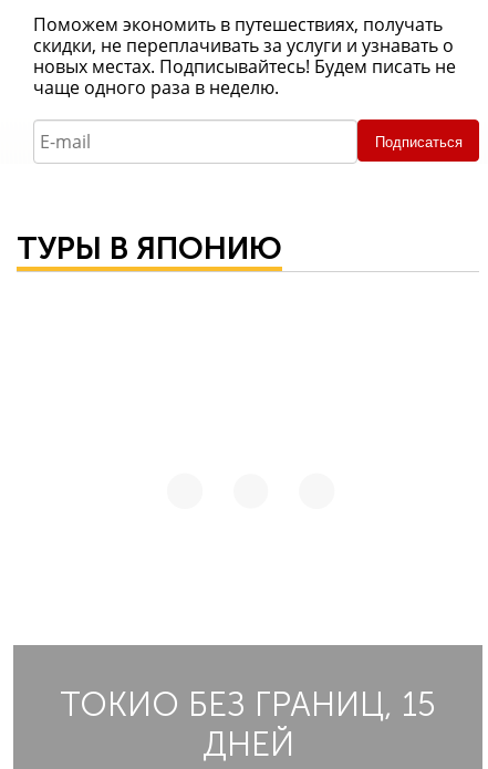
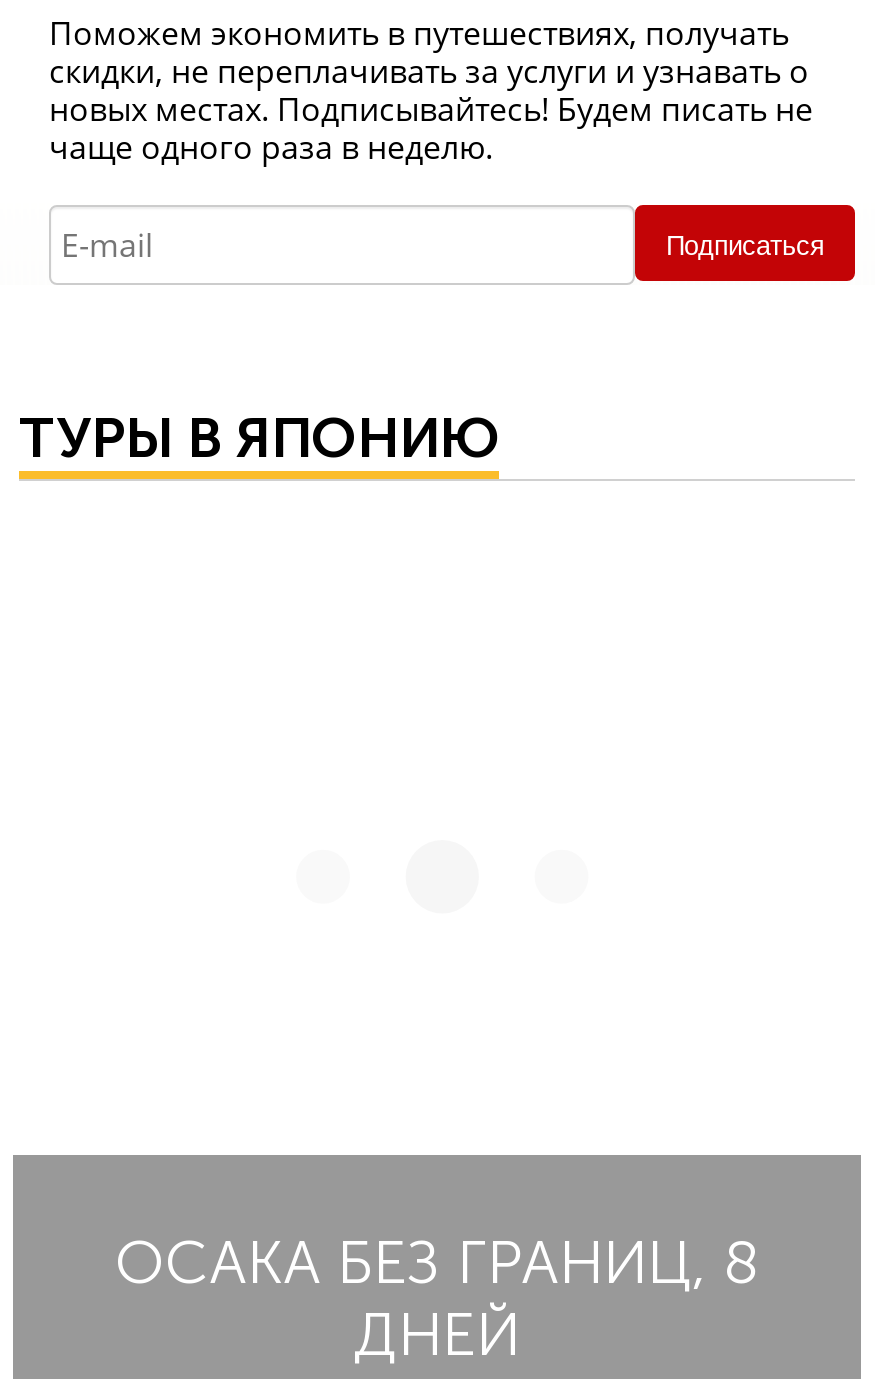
- ТОКИО БЕЗ ГРАНИЦ, 15
+ ОСАКА БЕЗ ГРАНИЦ, 8
